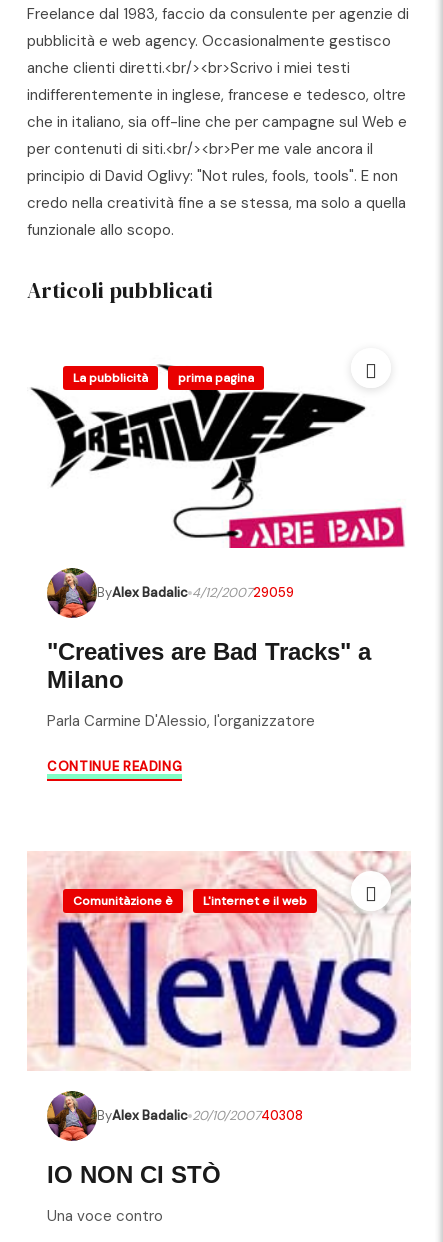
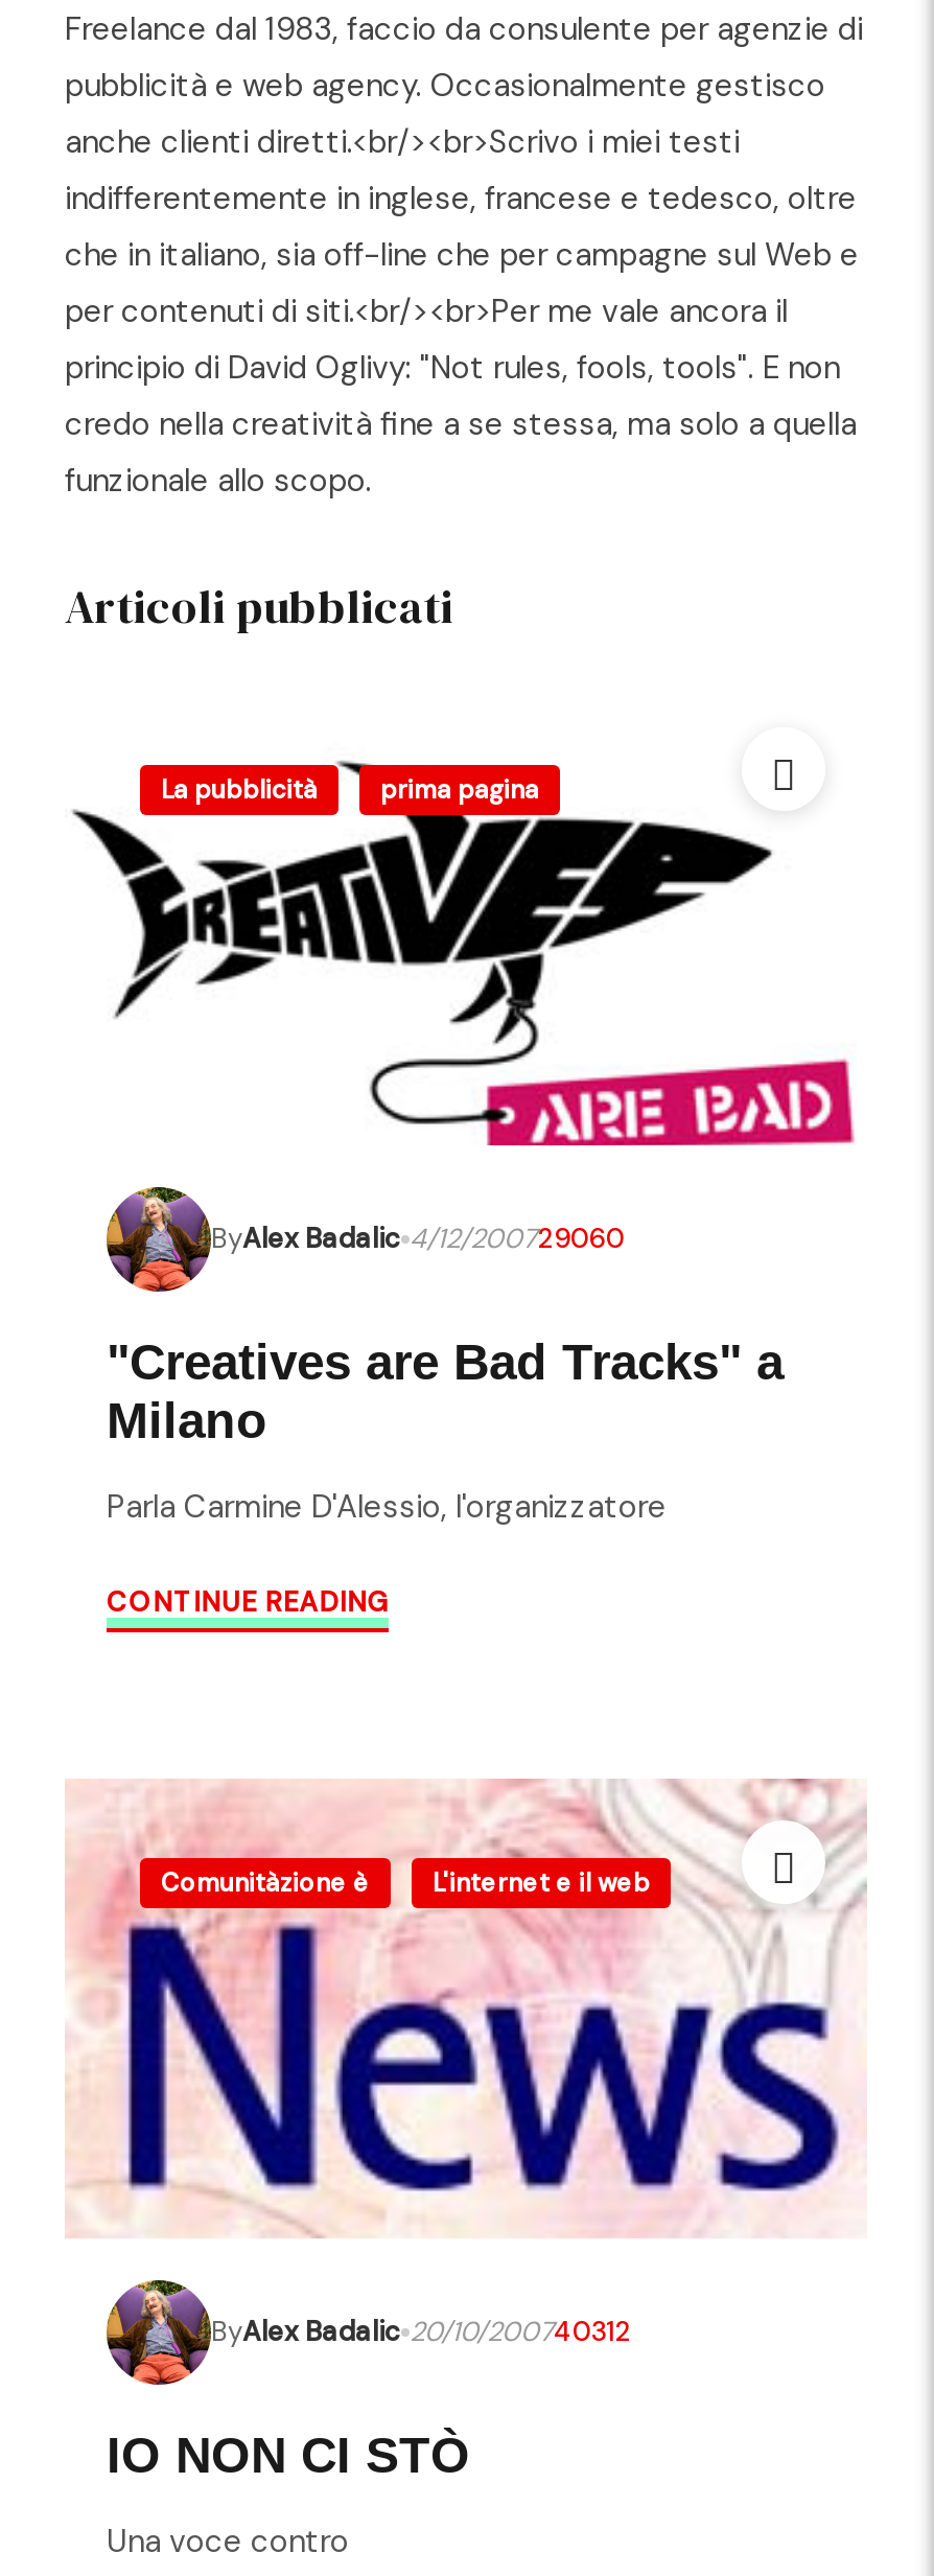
- ByAlex Badalic 4/12/200729059
+ ByAlex Badalic 4/12/200729060

- ByAlex Badalic 20/10/200740308
+ ByAlex Badalic 20/10/200740312
